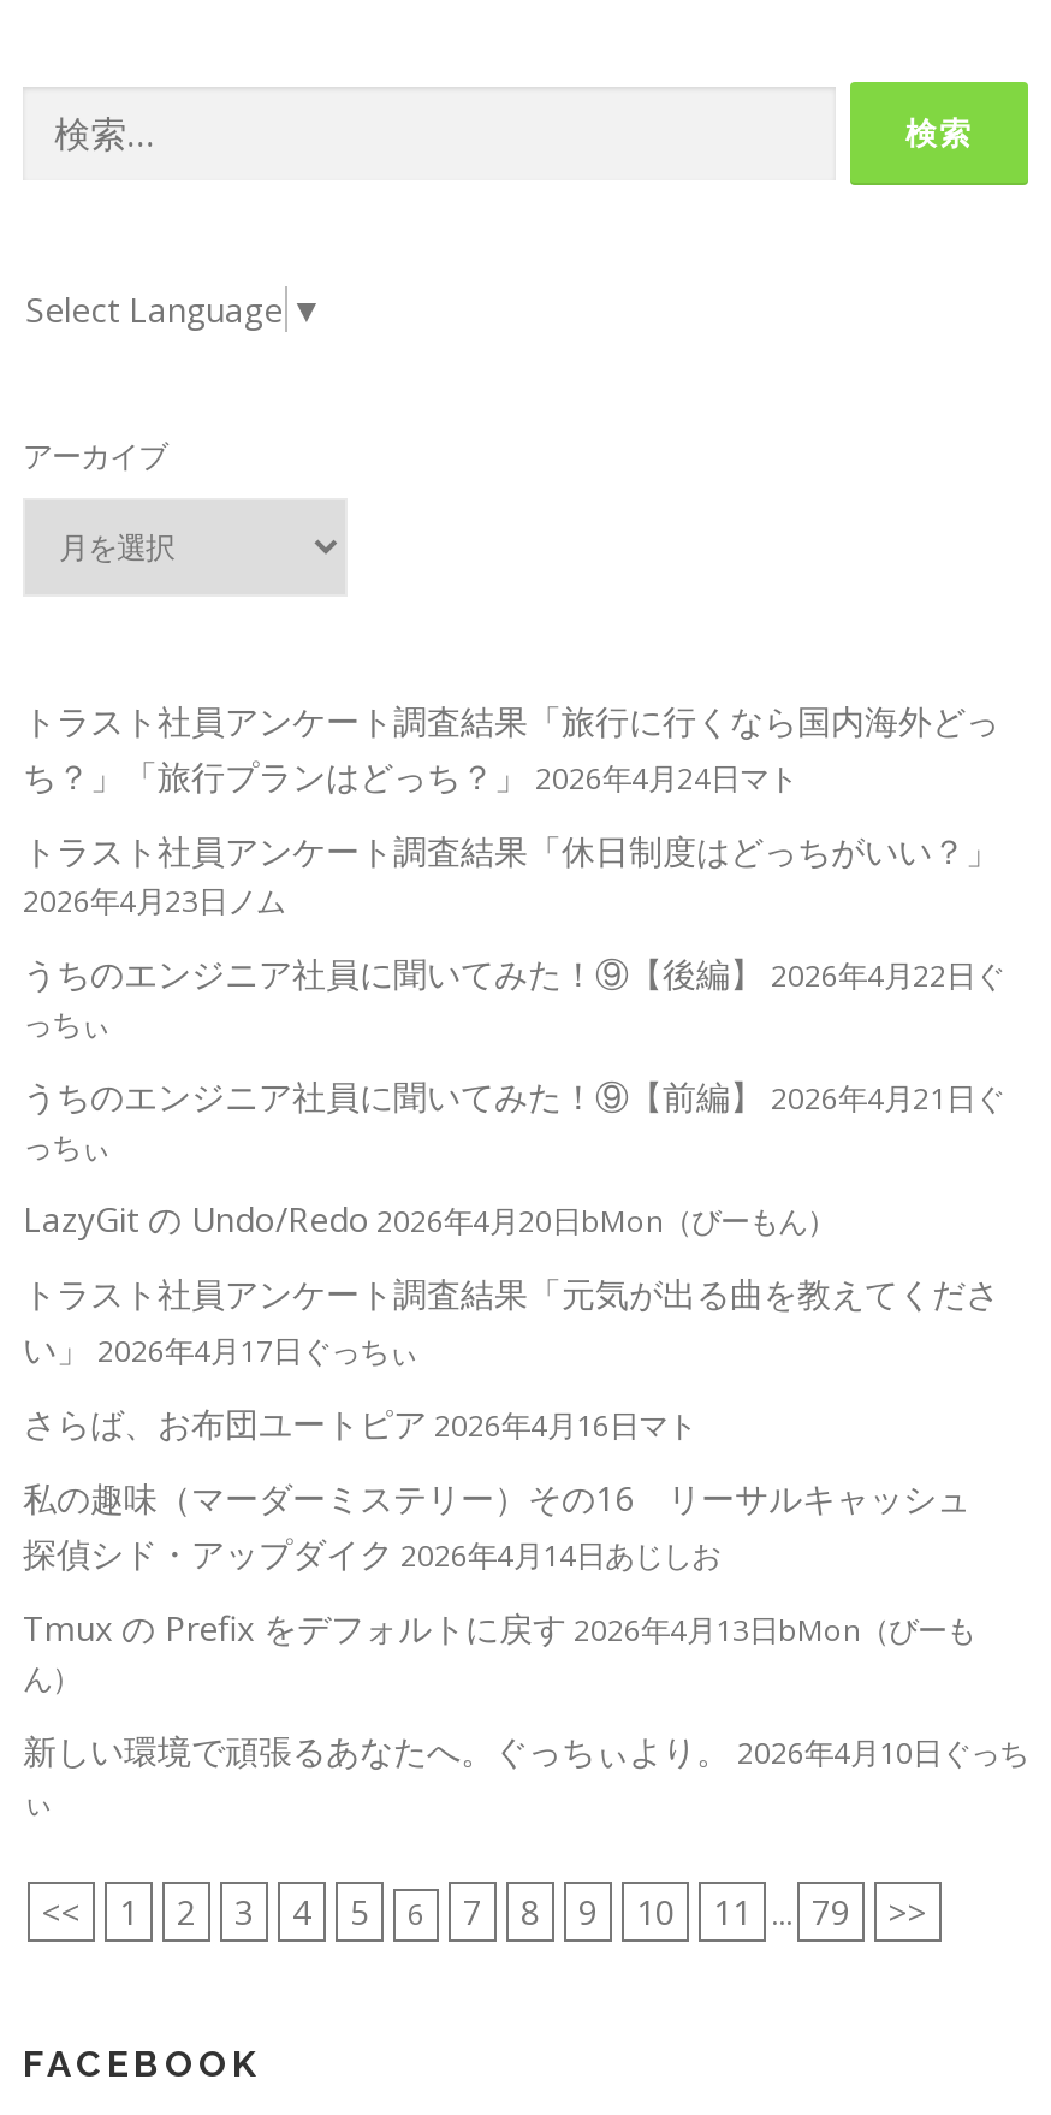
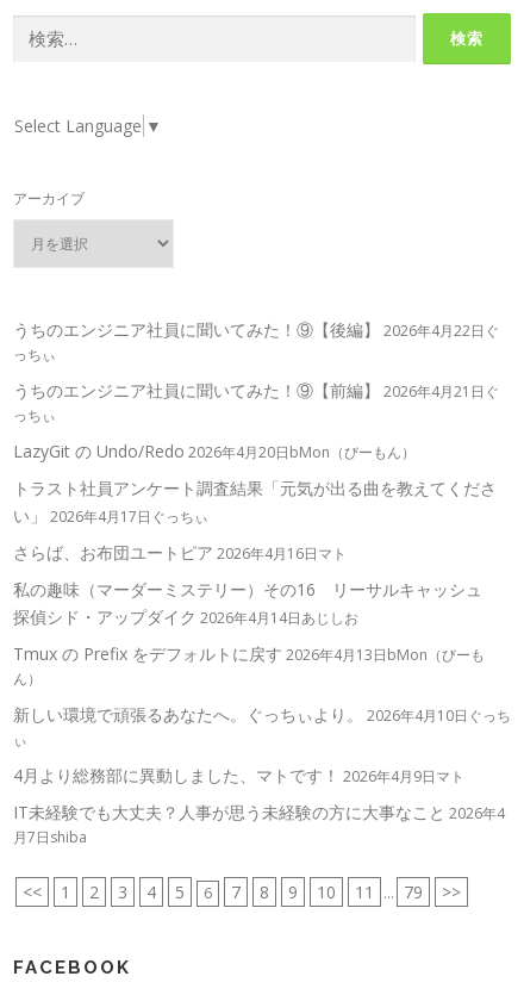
- トラスト社員アンケート調査結果「旅行に行くなら国内海外どっ
- ち？」「旅行プランはどっち？」2026年4月24日マト
- トラスト社員アンケート調査結果「休日制度はどっちがいい？」
- 2026年4月23日ノム

moved up: っちぃ | っちぃ | LazyGit の Undo/Redo 2026年4月20日bMon（びーもん） | ... | ん） | 新しい環境で頑張るあなたへ。ぐっちぃより。2026年4月10日ぐっち

+ 4月より総務部に異動しました、マトです！2026年4月9日マト
+ IT未経験でも大丈夫？人事が思う未経験の方に大事なこと2026年4
+ 月7日shiba
